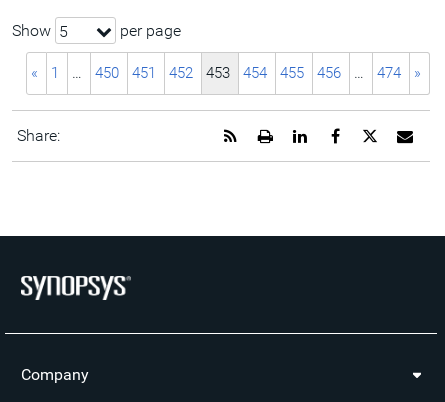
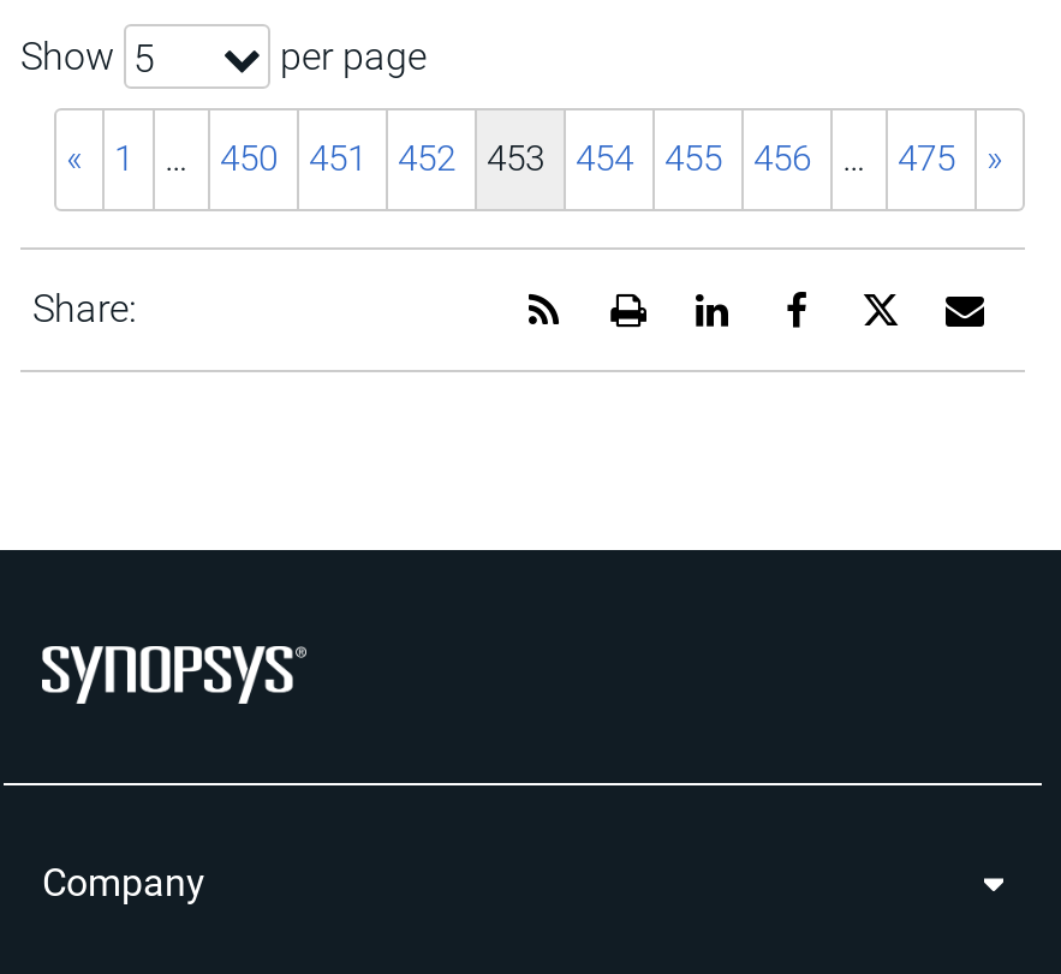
- 474
+ 475
